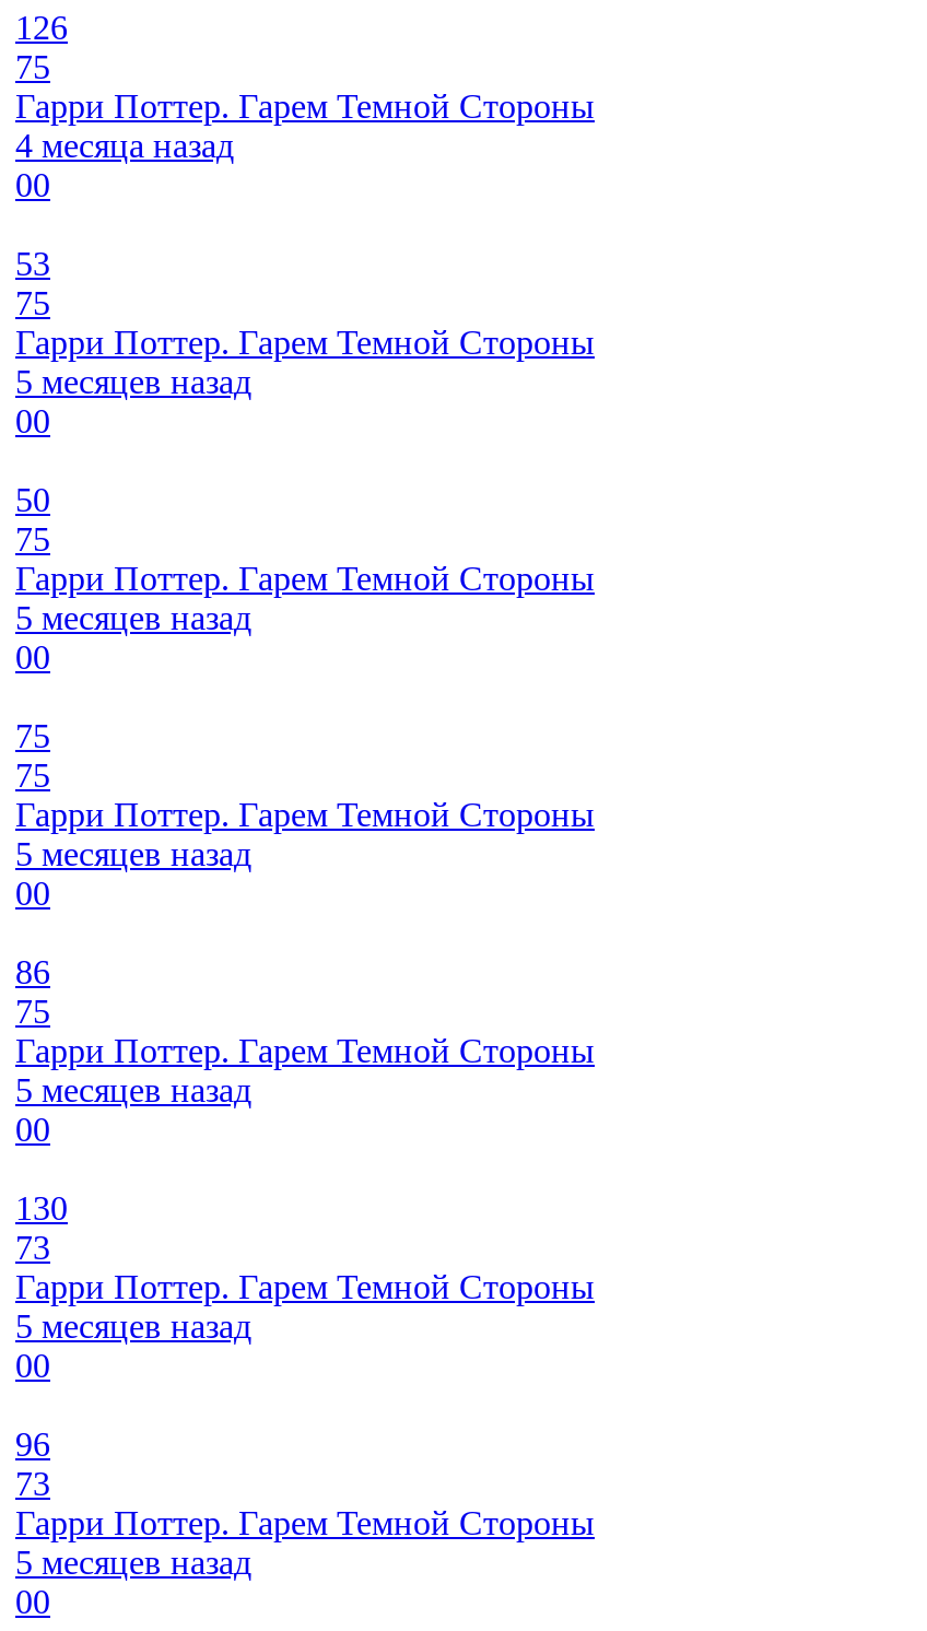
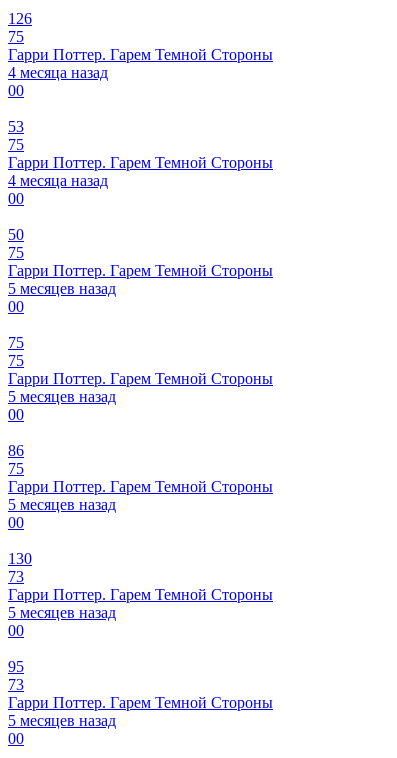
- 5 месяцев назад
+ 4 месяца назад

- 96
+ 95
